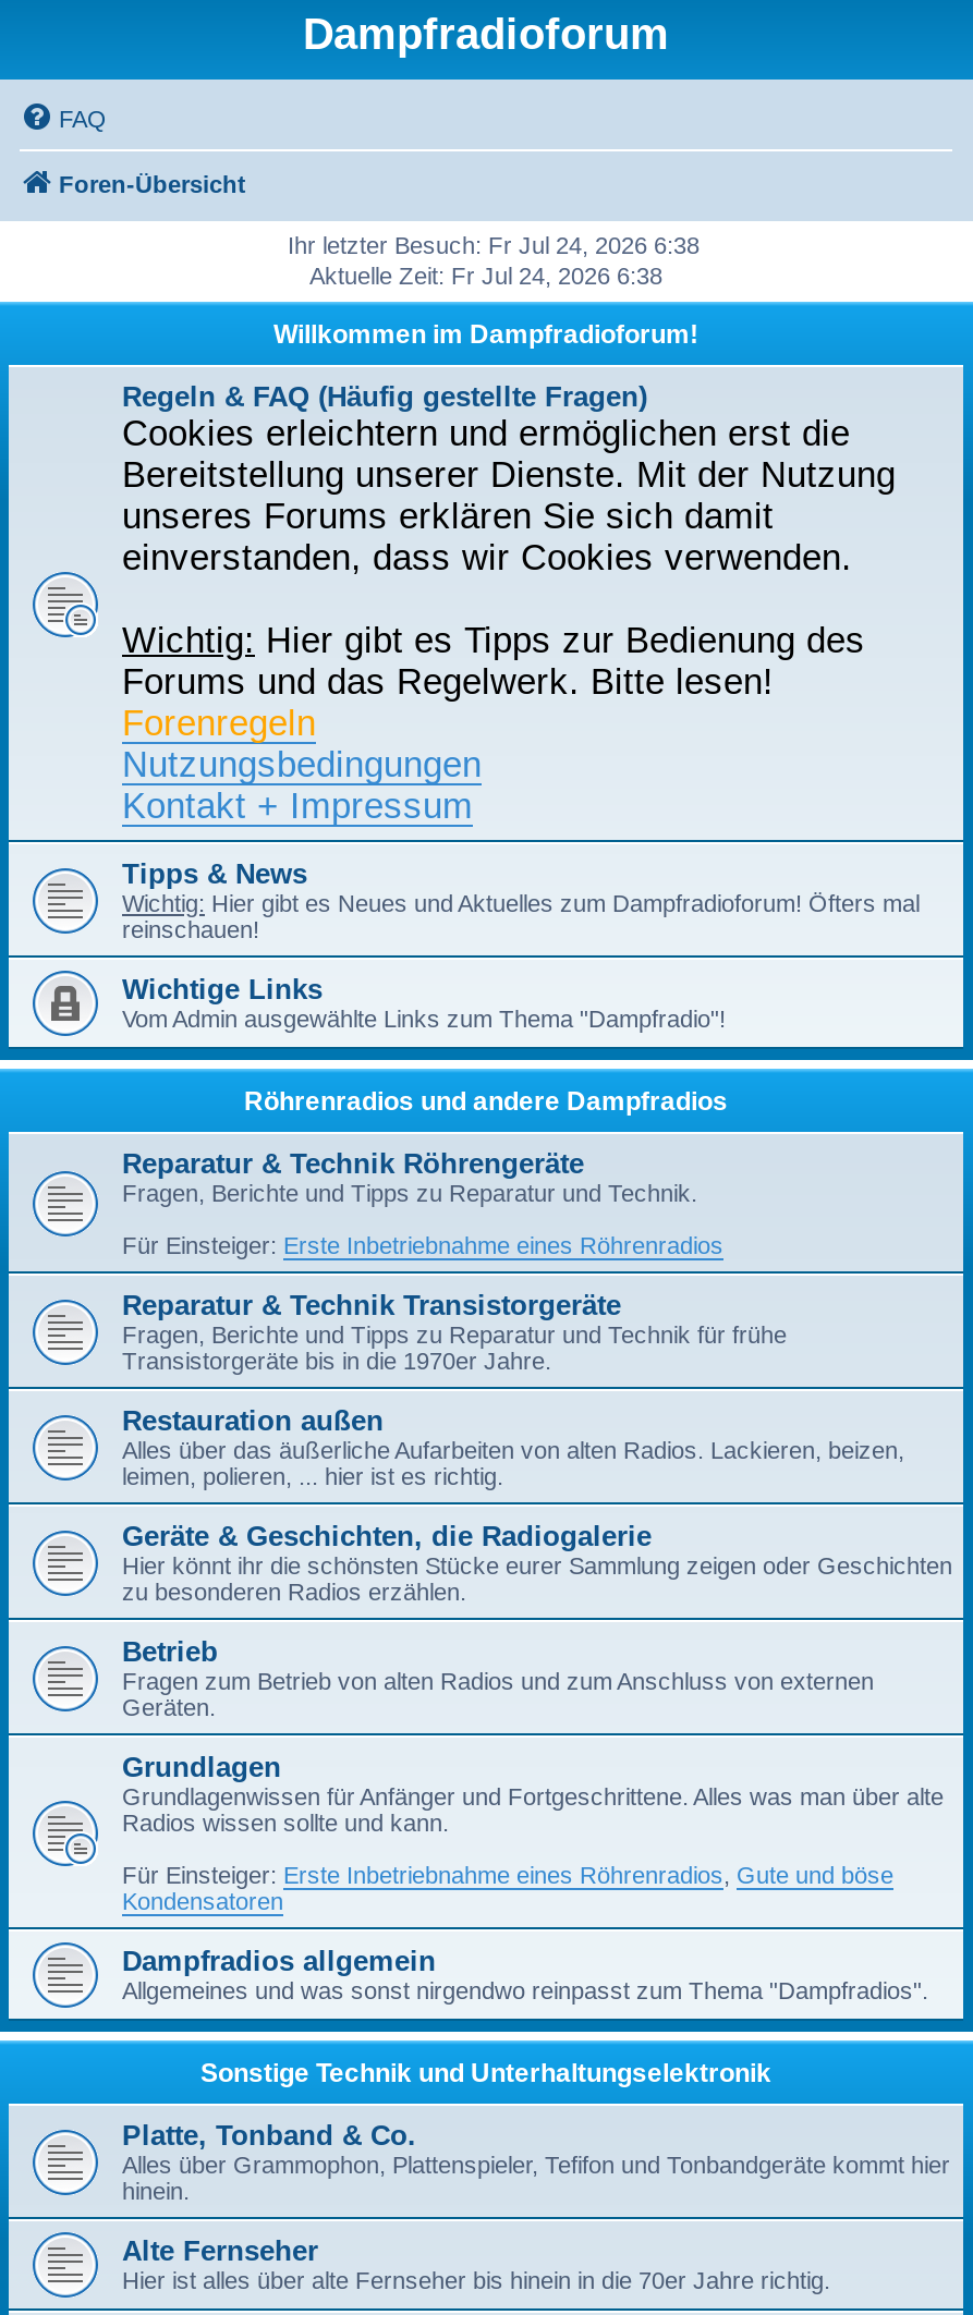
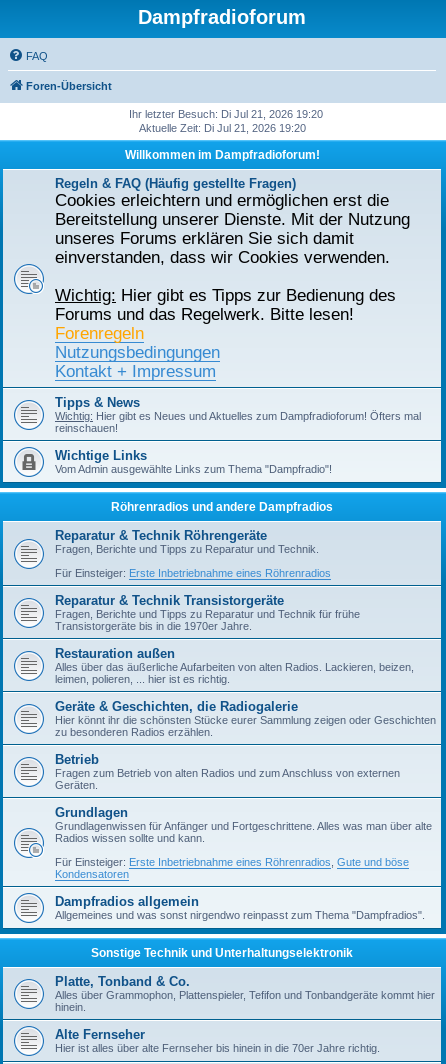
- Ihr letzter Besuch: Fr Jul 24, 2026 6:38
+ Ihr letzter Besuch: Di Jul 21, 2026 19:20

- Aktuelle Zeit: Fr Jul 24, 2026 6:38
+ Aktuelle Zeit: Di Jul 21, 2026 19:20
